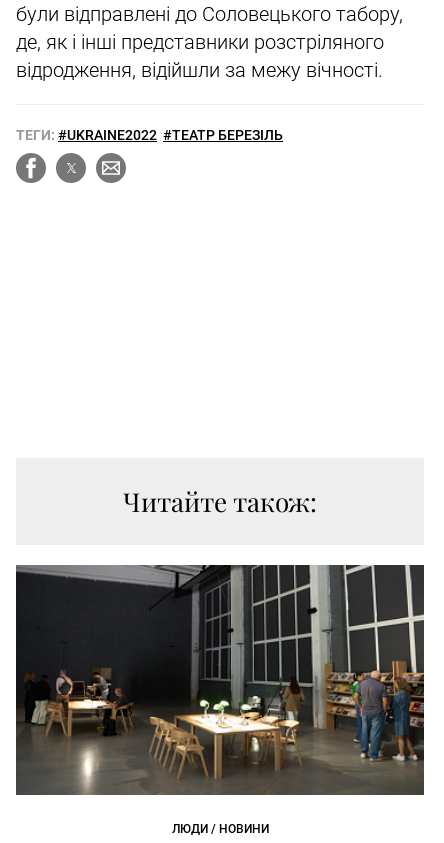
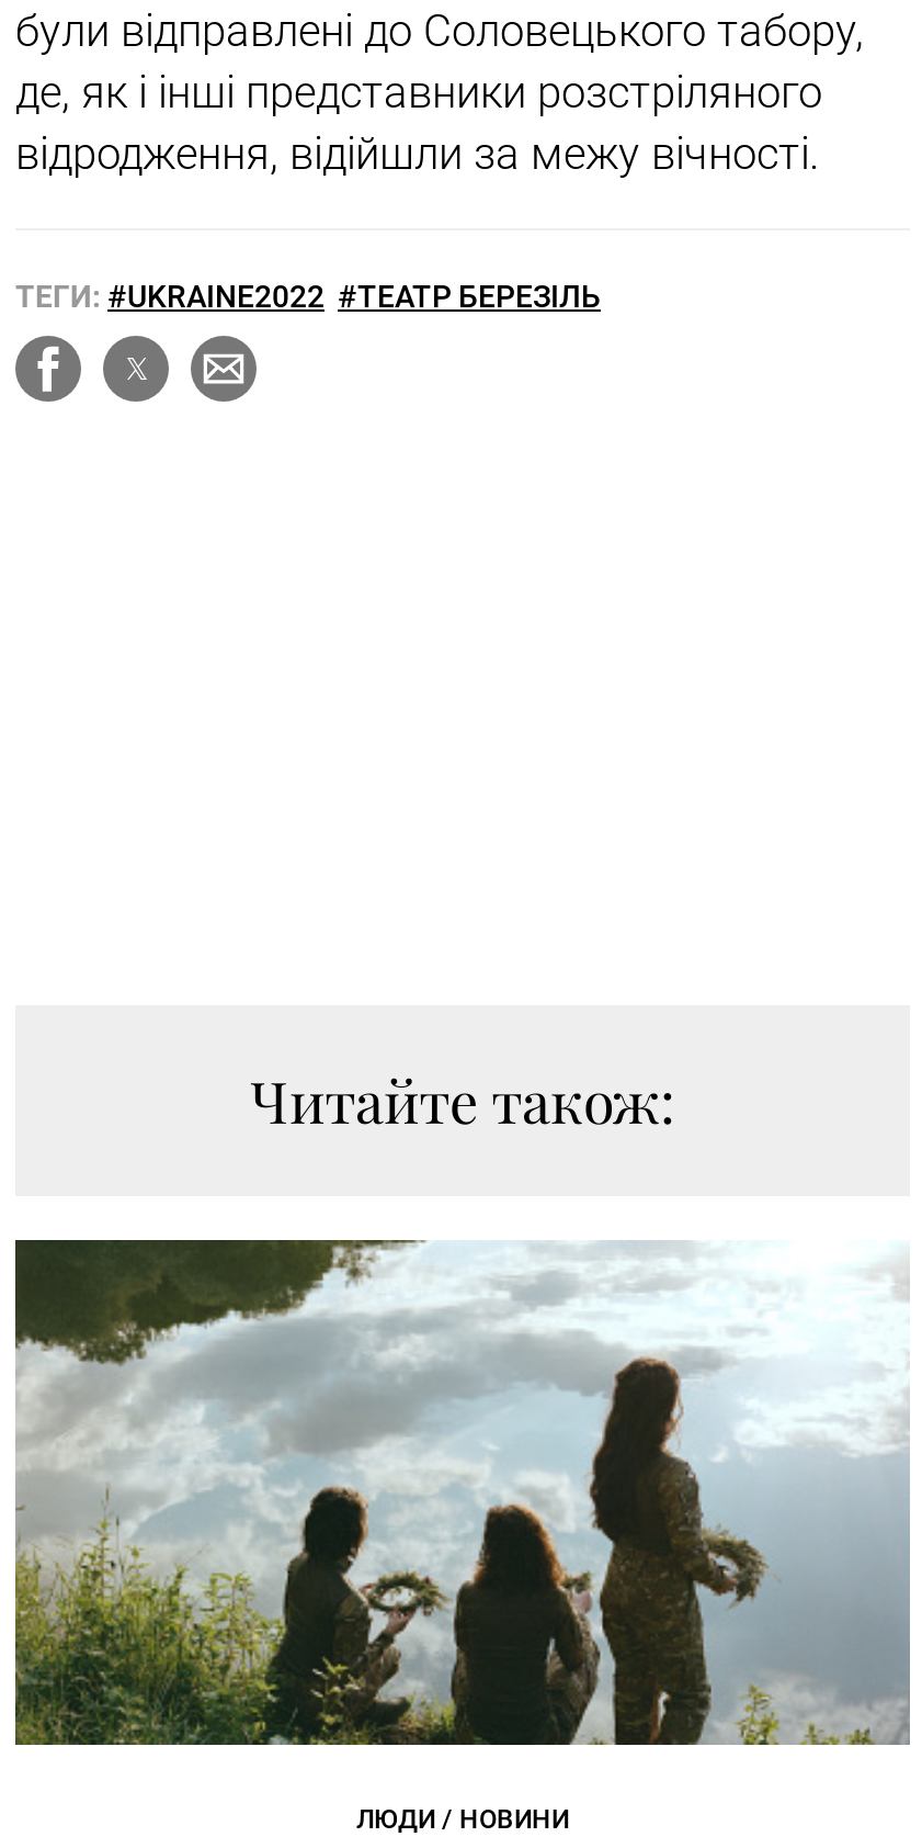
- [image]
+ [image]
